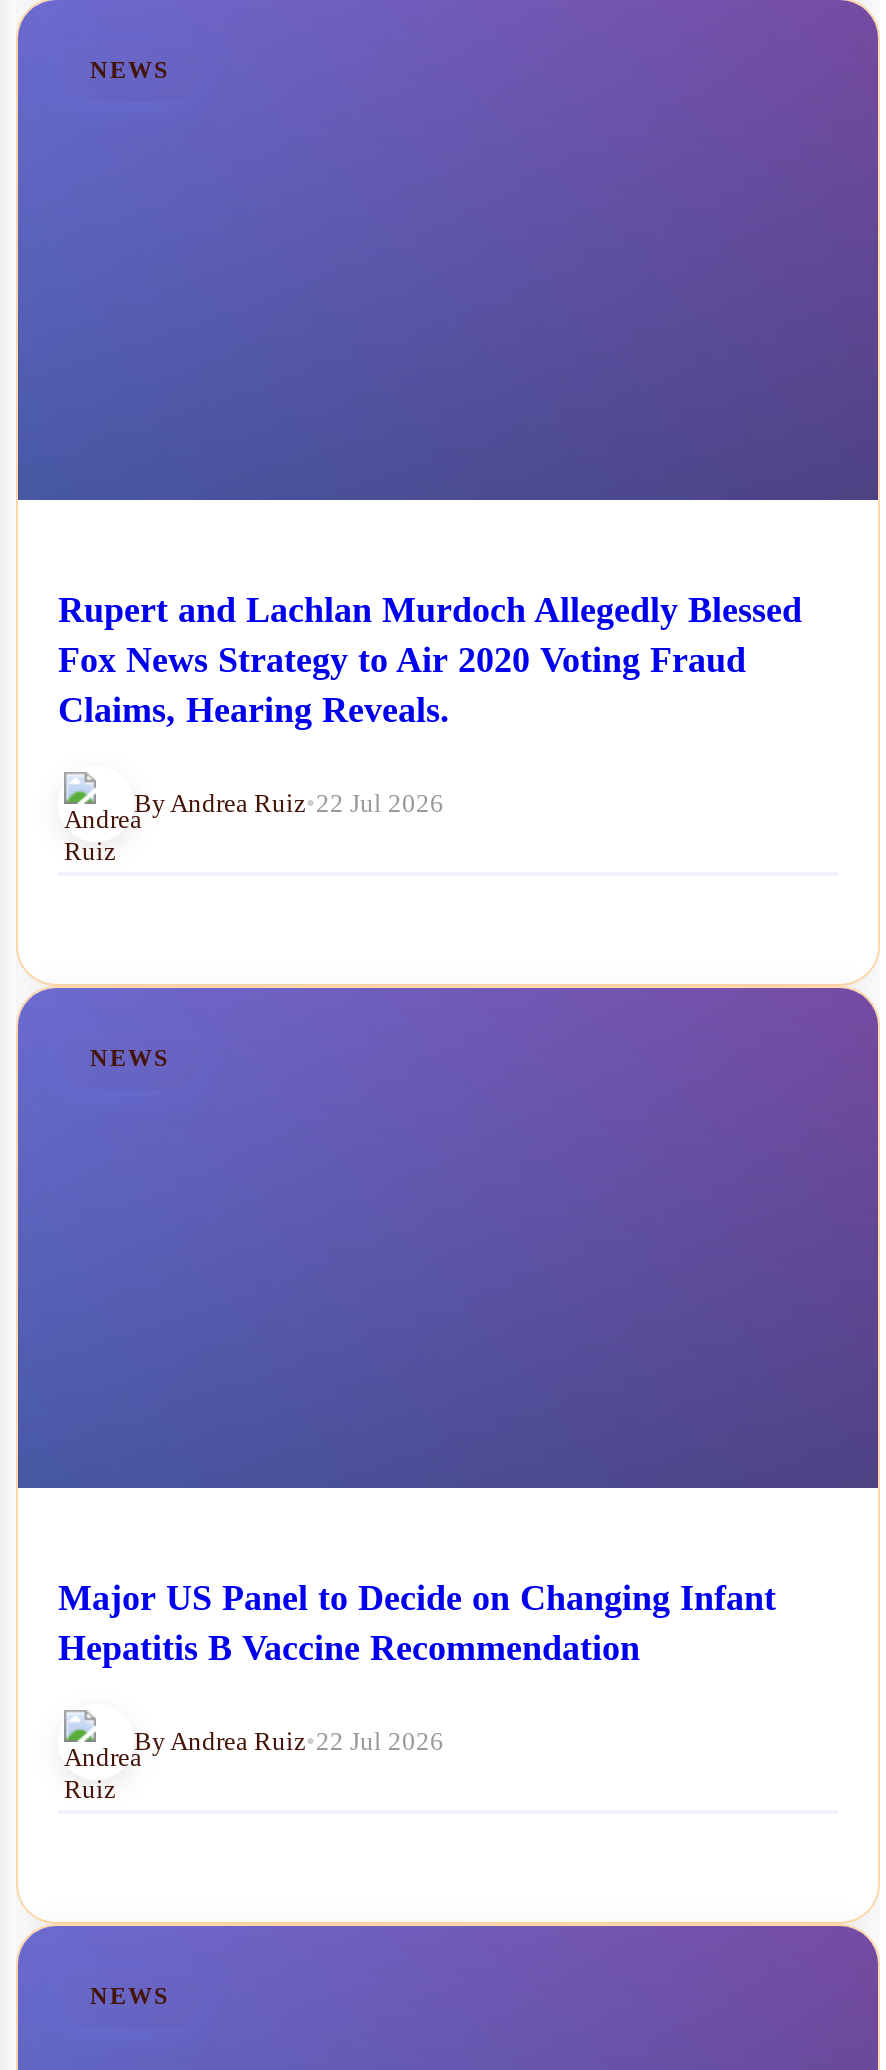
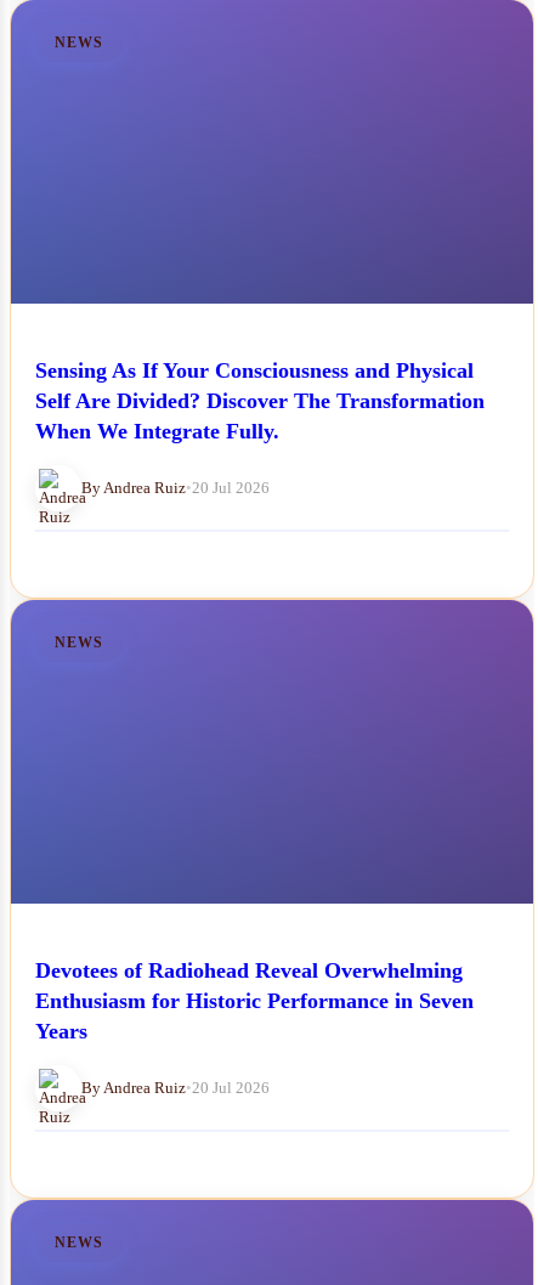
- Rupert and Lachlan Murdoch Allegedly Blessed
- Fox News Strategy to Air 2020 Voting Fraud
- Claims, Hearing Reveals.
+ Sensing As If Your Consciousness and Physical
+ Self Are Divided? Discover The Transformation
+ When We Integrate Fully.

- By Andrea Ruiz • 22 Jul 2026
+ By Andrea Ruiz • 20 Jul 2026

- Major US Panel to Decide on Changing Infant
- Hepatitis B Vaccine Recommendation
+ Devotees of Radiohead Reveal Overwhelming
+ Enthusiasm for Historic Performance in Seven
+ Years

- By Andrea Ruiz • 22 Jul 2026
+ By Andrea Ruiz • 20 Jul 2026
